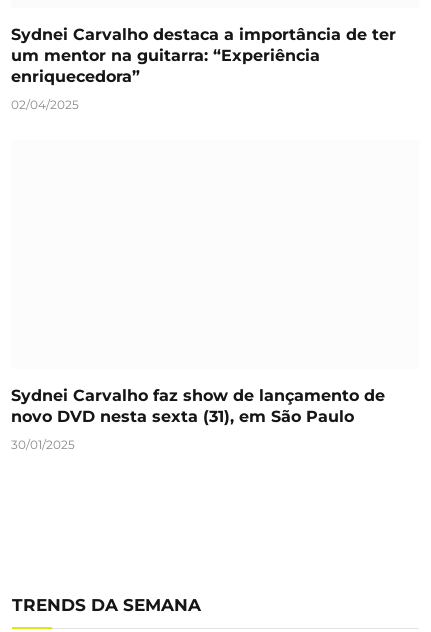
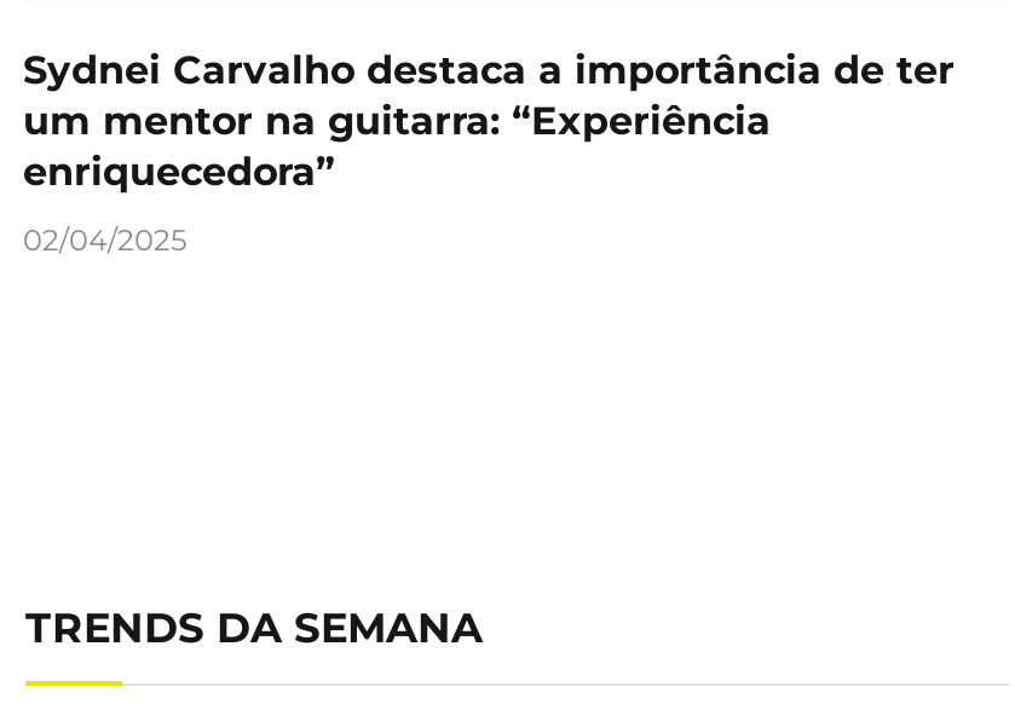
- Sydnei Carvalho faz show de lançamento de
- novo DVD nesta sexta (31), em São Paulo
- 30/01/2025
